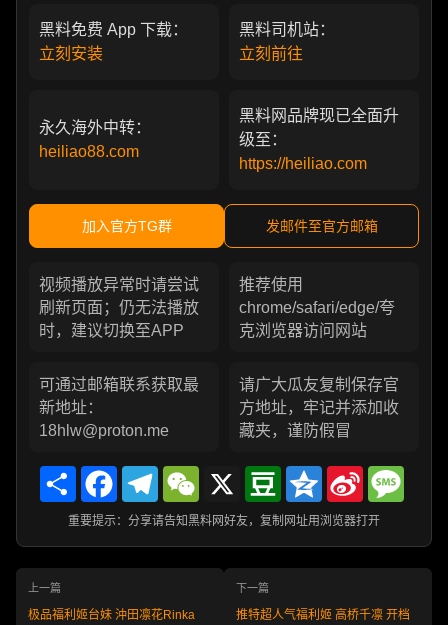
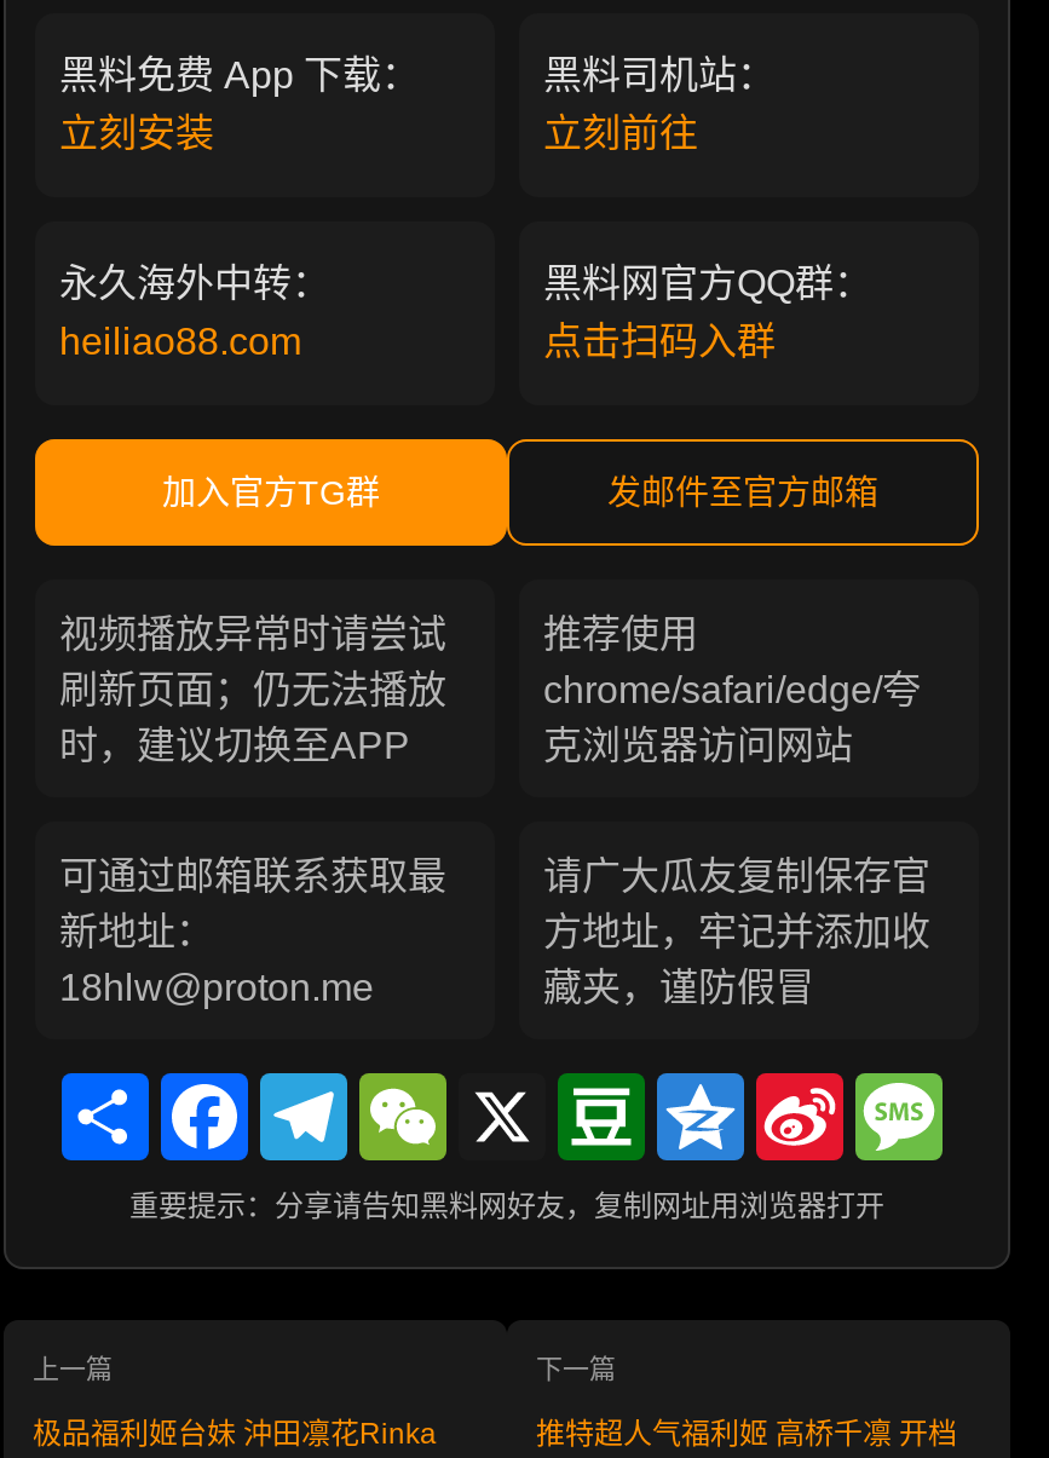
- 黑料网品牌现已全面升
- 级至：
- https://heiliao.com
+ 黑料网官方QQ群：
+ 点击扫码入群
